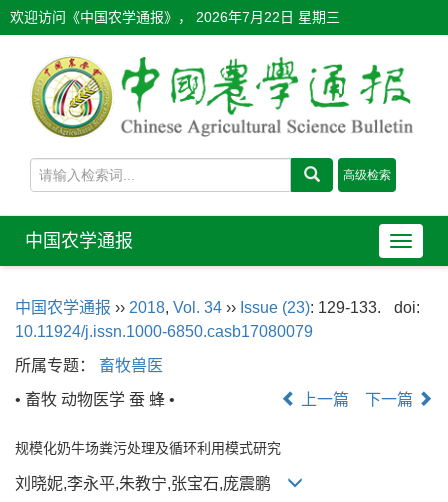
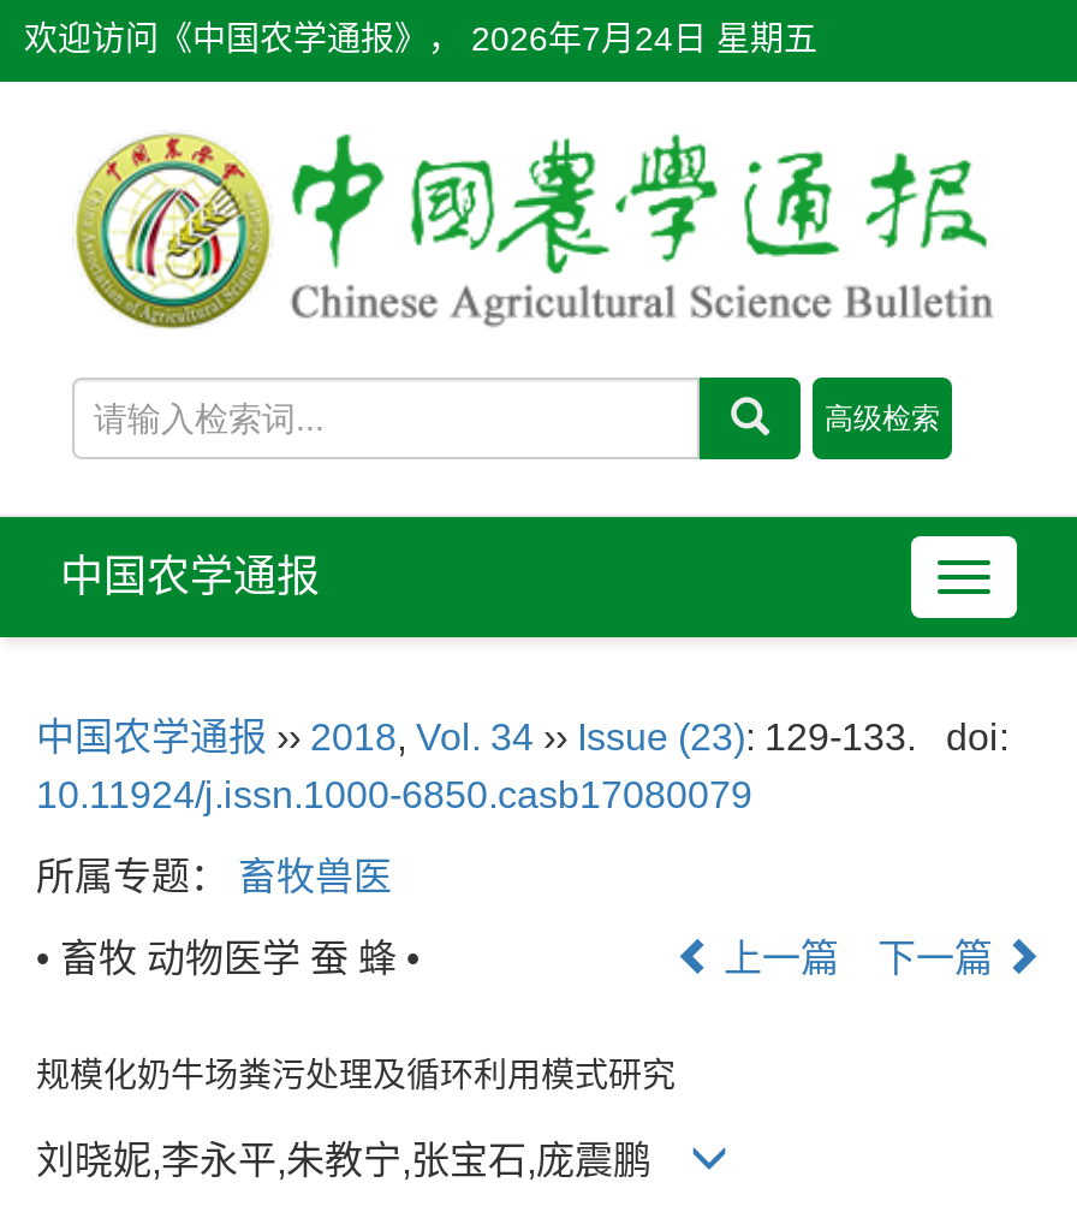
- 欢迎访问《中国农学通报》，2026年7月22日 星期三
+ 欢迎访问《中国农学通报》，2026年7月24日 星期五
